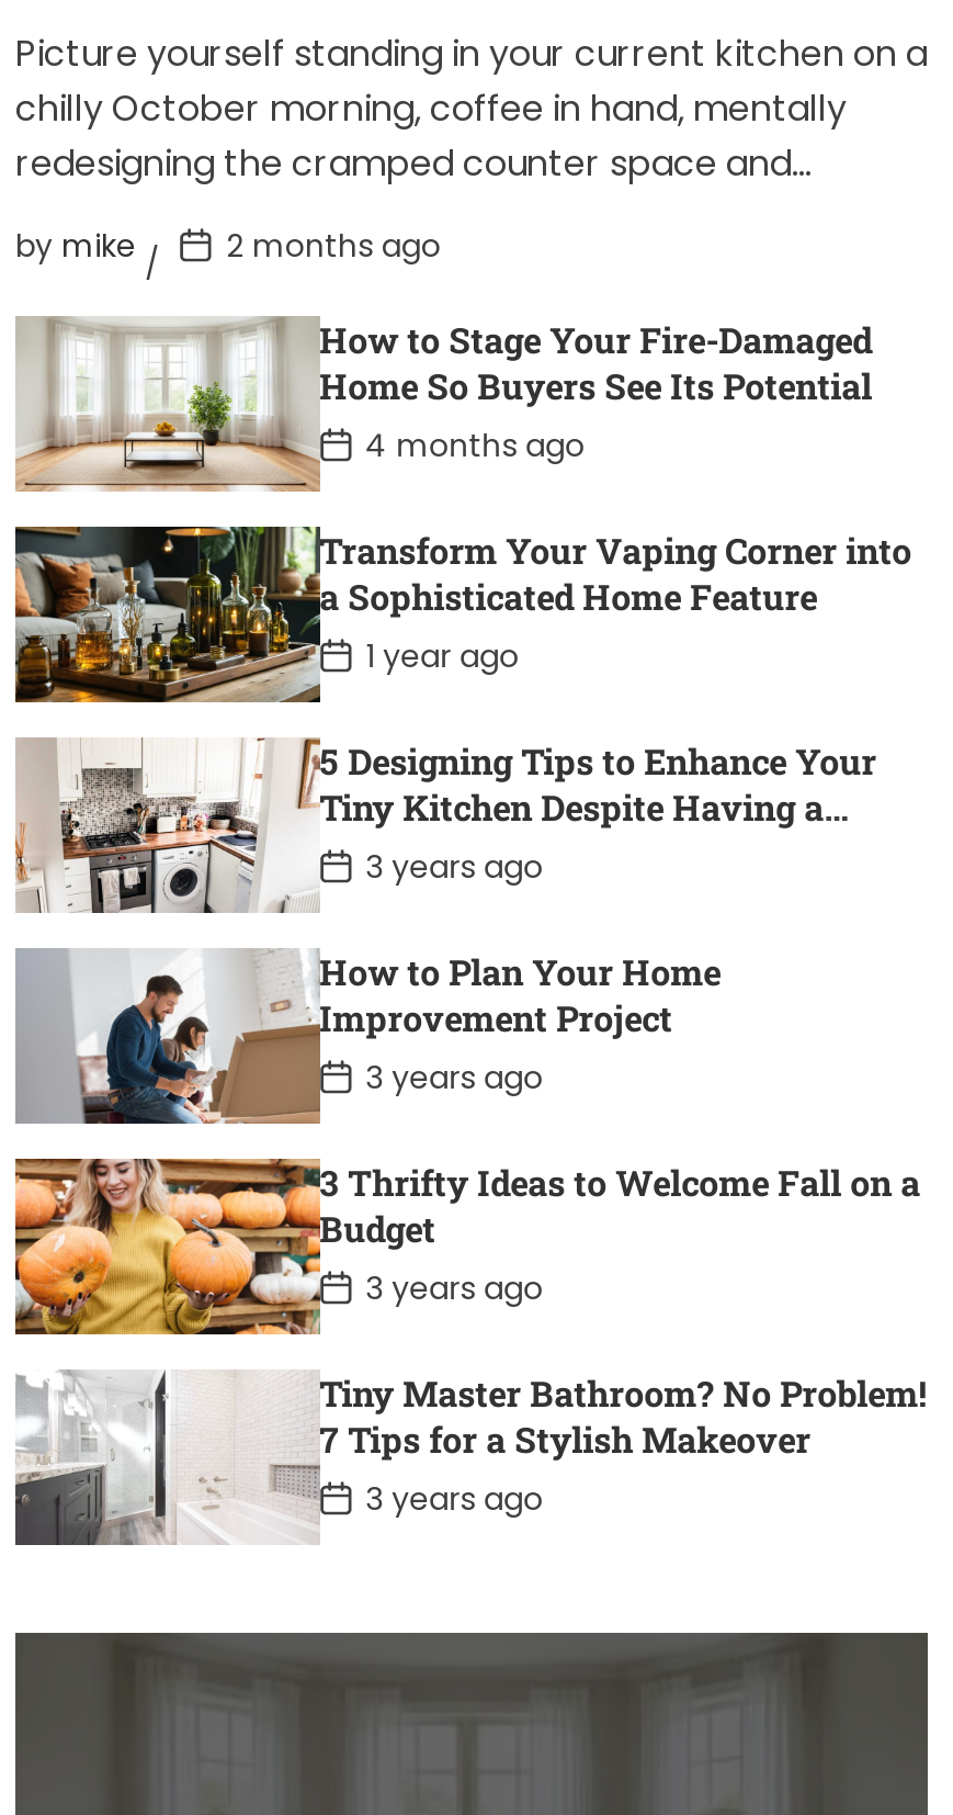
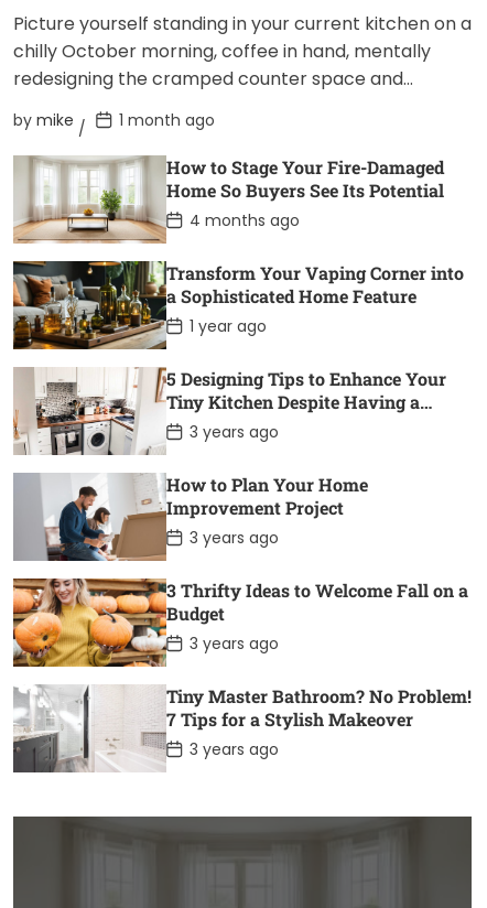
- 2 months ago
+ 1 month ago
